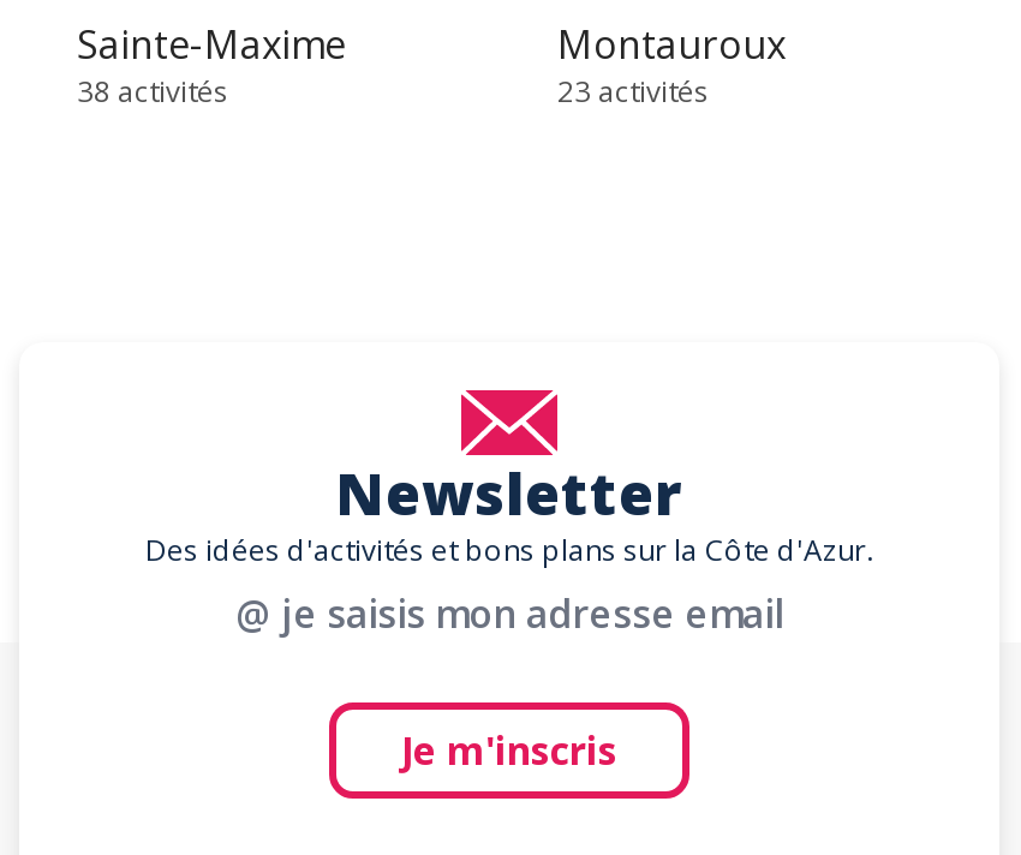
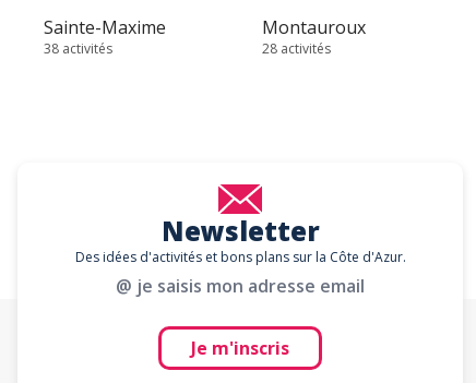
- 23 activités
+ 28 activités
